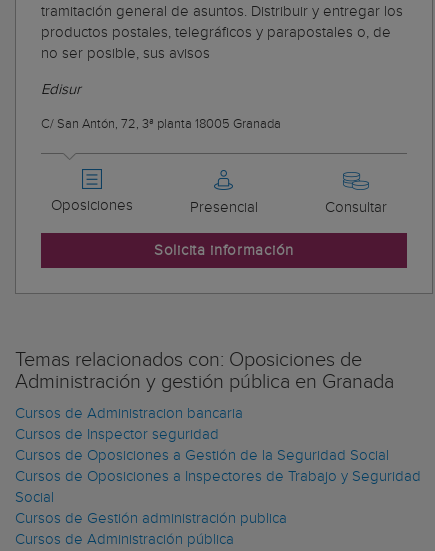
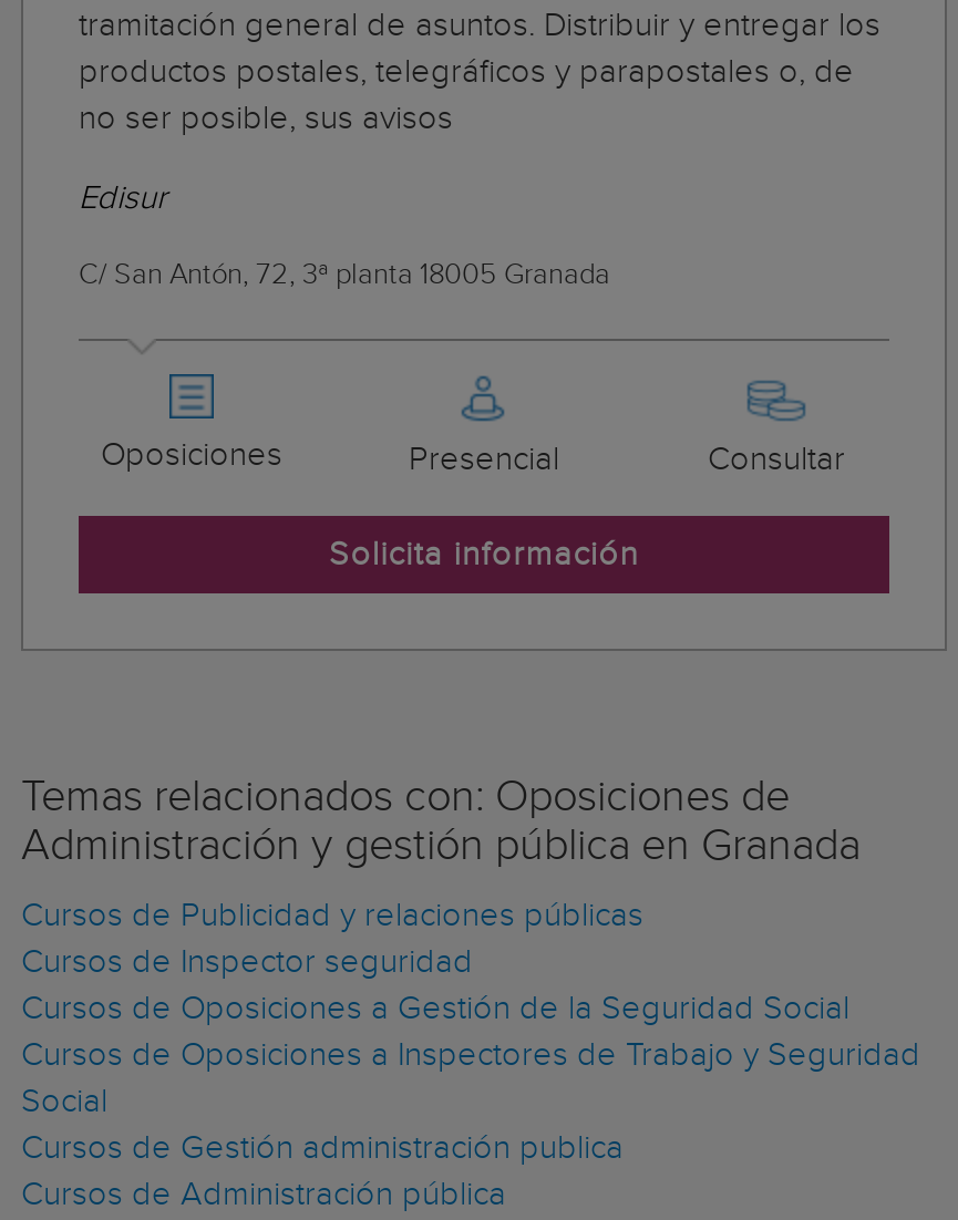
- Cursos de Administracion bancaria
+ Cursos de Publicidad y relaciones públicas
